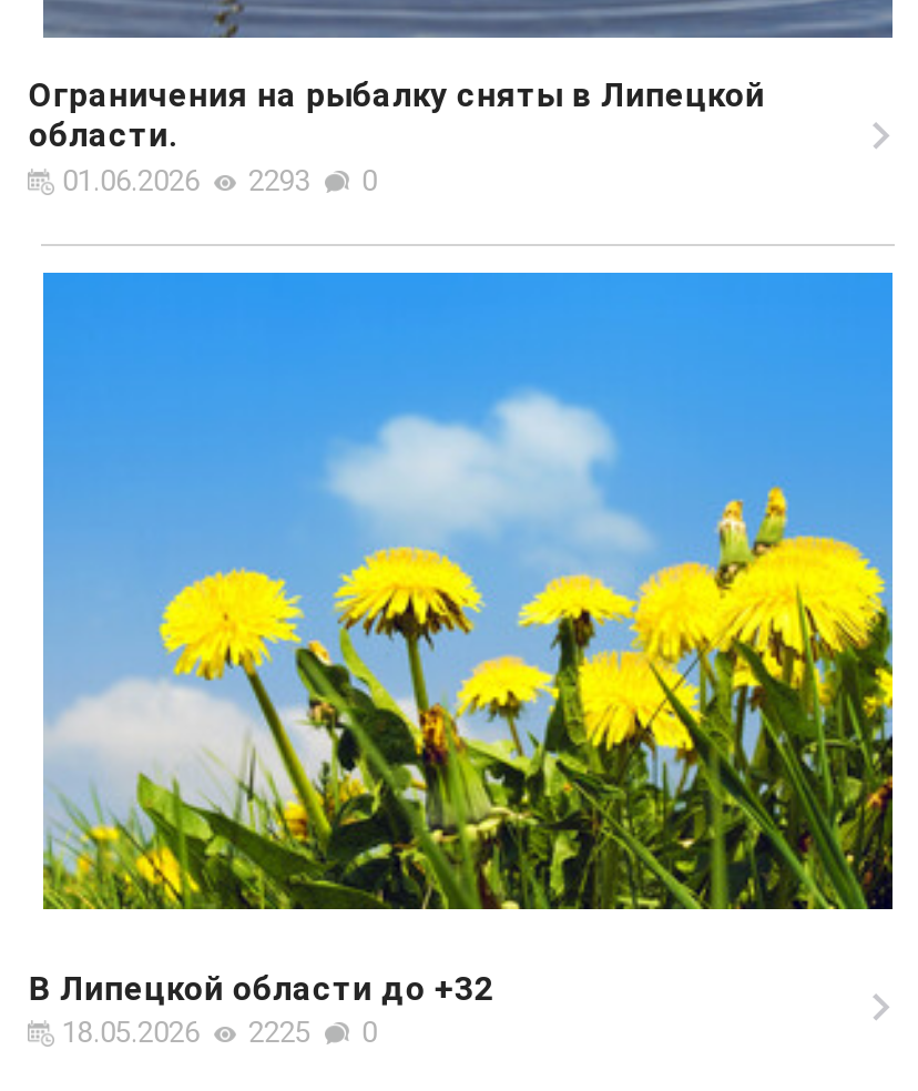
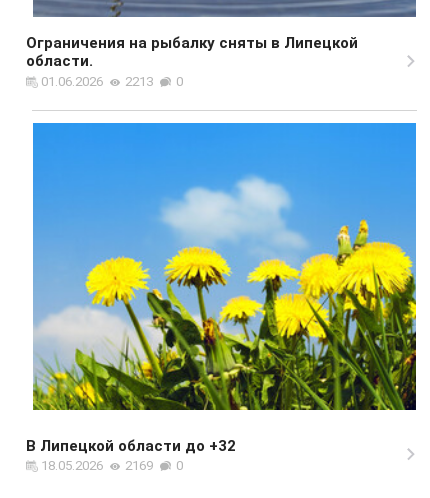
- 01.06.2026 2293 0
+ 01.06.2026 2213 0

- 18.05.2026 2225 0
+ 18.05.2026 2169 0
